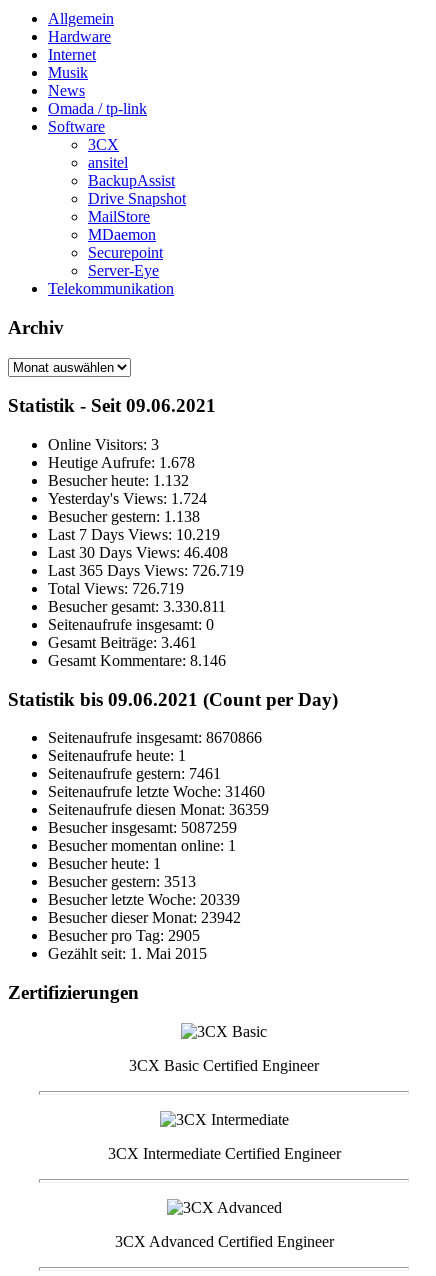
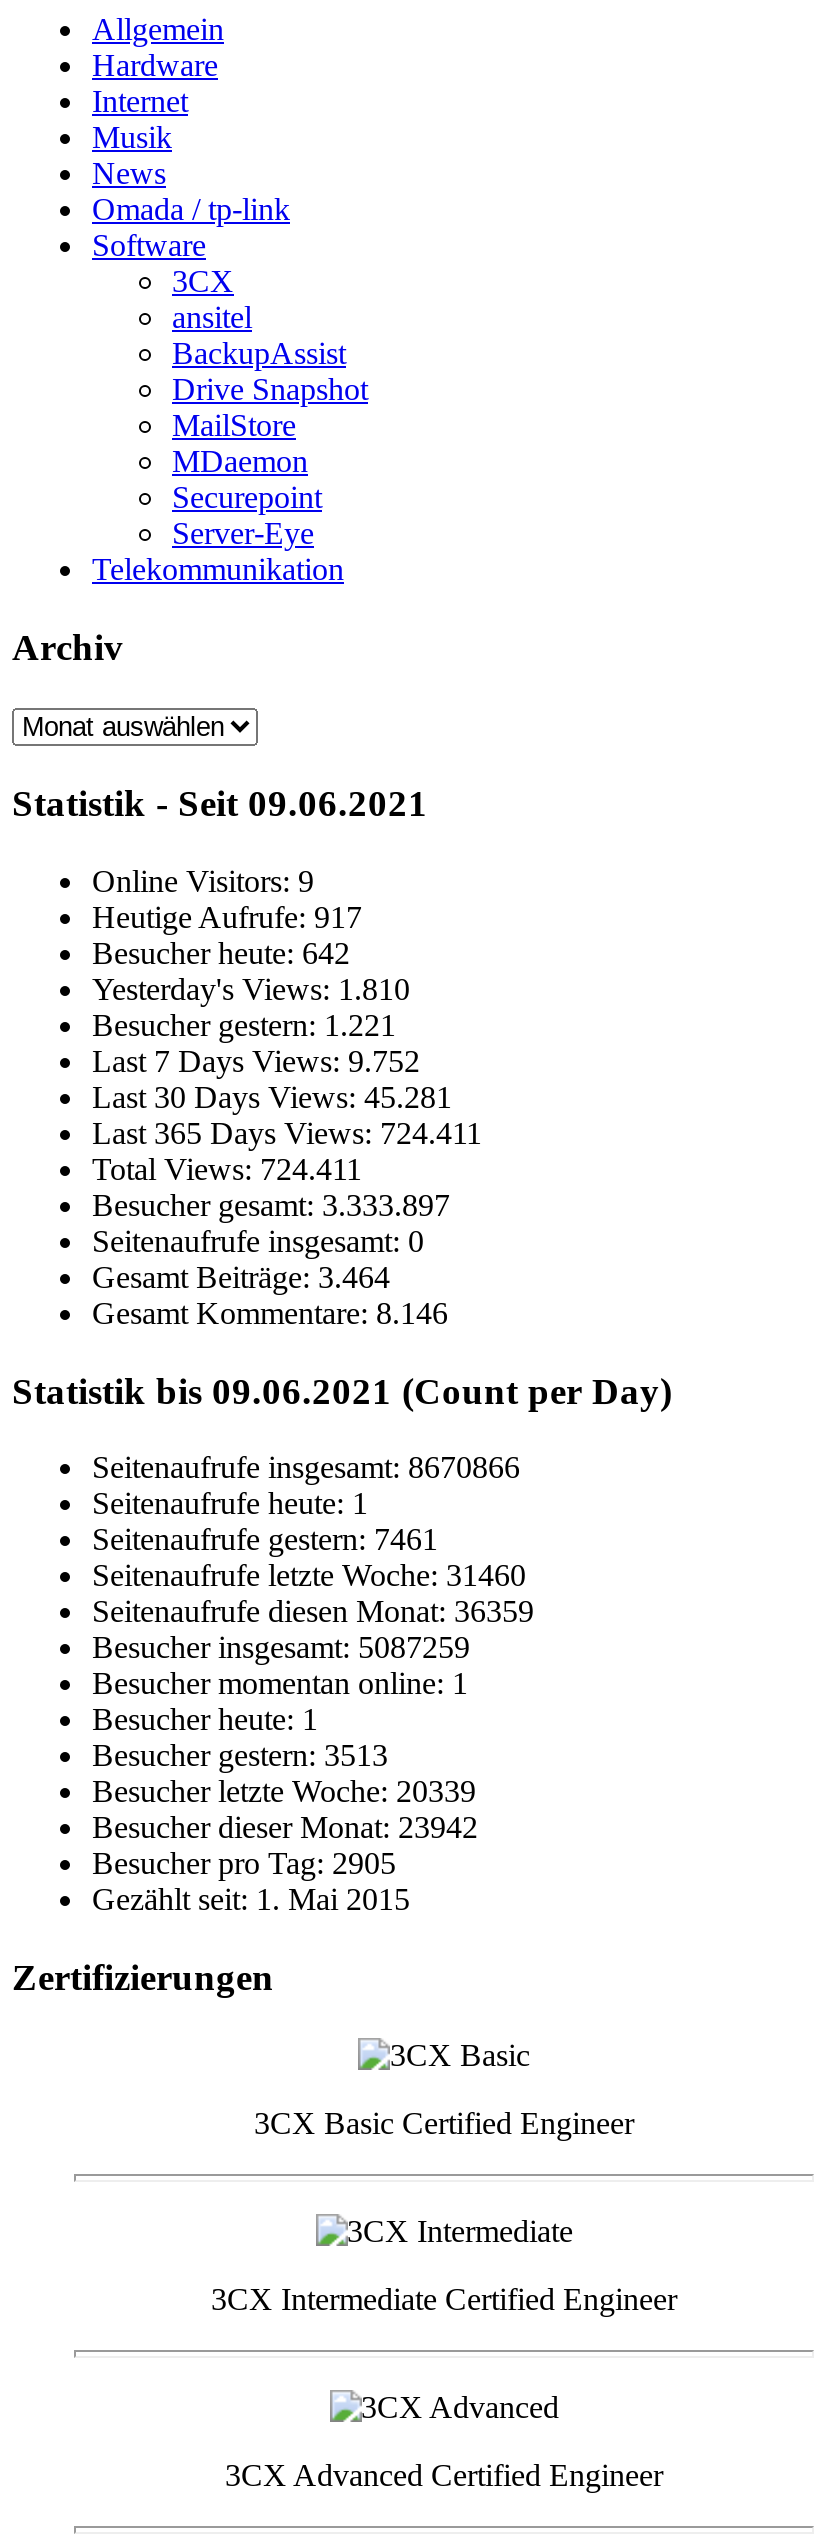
- Online Visitors: 3
+ Online Visitors: 9

- Heutige Aufrufe: 1.678
+ Heutige Aufrufe: 917

- Besucher heute: 1.132
+ Besucher heute: 642

- Yesterday's Views: 1.724
+ Yesterday's Views: 1.810

- Besucher gestern: 1.138
+ Besucher gestern: 1.221

- Last 7 Days Views: 10.219
+ Last 7 Days Views: 9.752

- Last 30 Days Views: 46.408
+ Last 30 Days Views: 45.281

- Last 365 Days Views: 726.719
+ Last 365 Days Views: 724.411

- Total Views: 726.719
+ Total Views: 724.411

- Besucher gesamt: 3.330.811
+ Besucher gesamt: 3.333.897

- Gesamt Beiträge:3.461
+ Gesamt Beiträge:3.464
